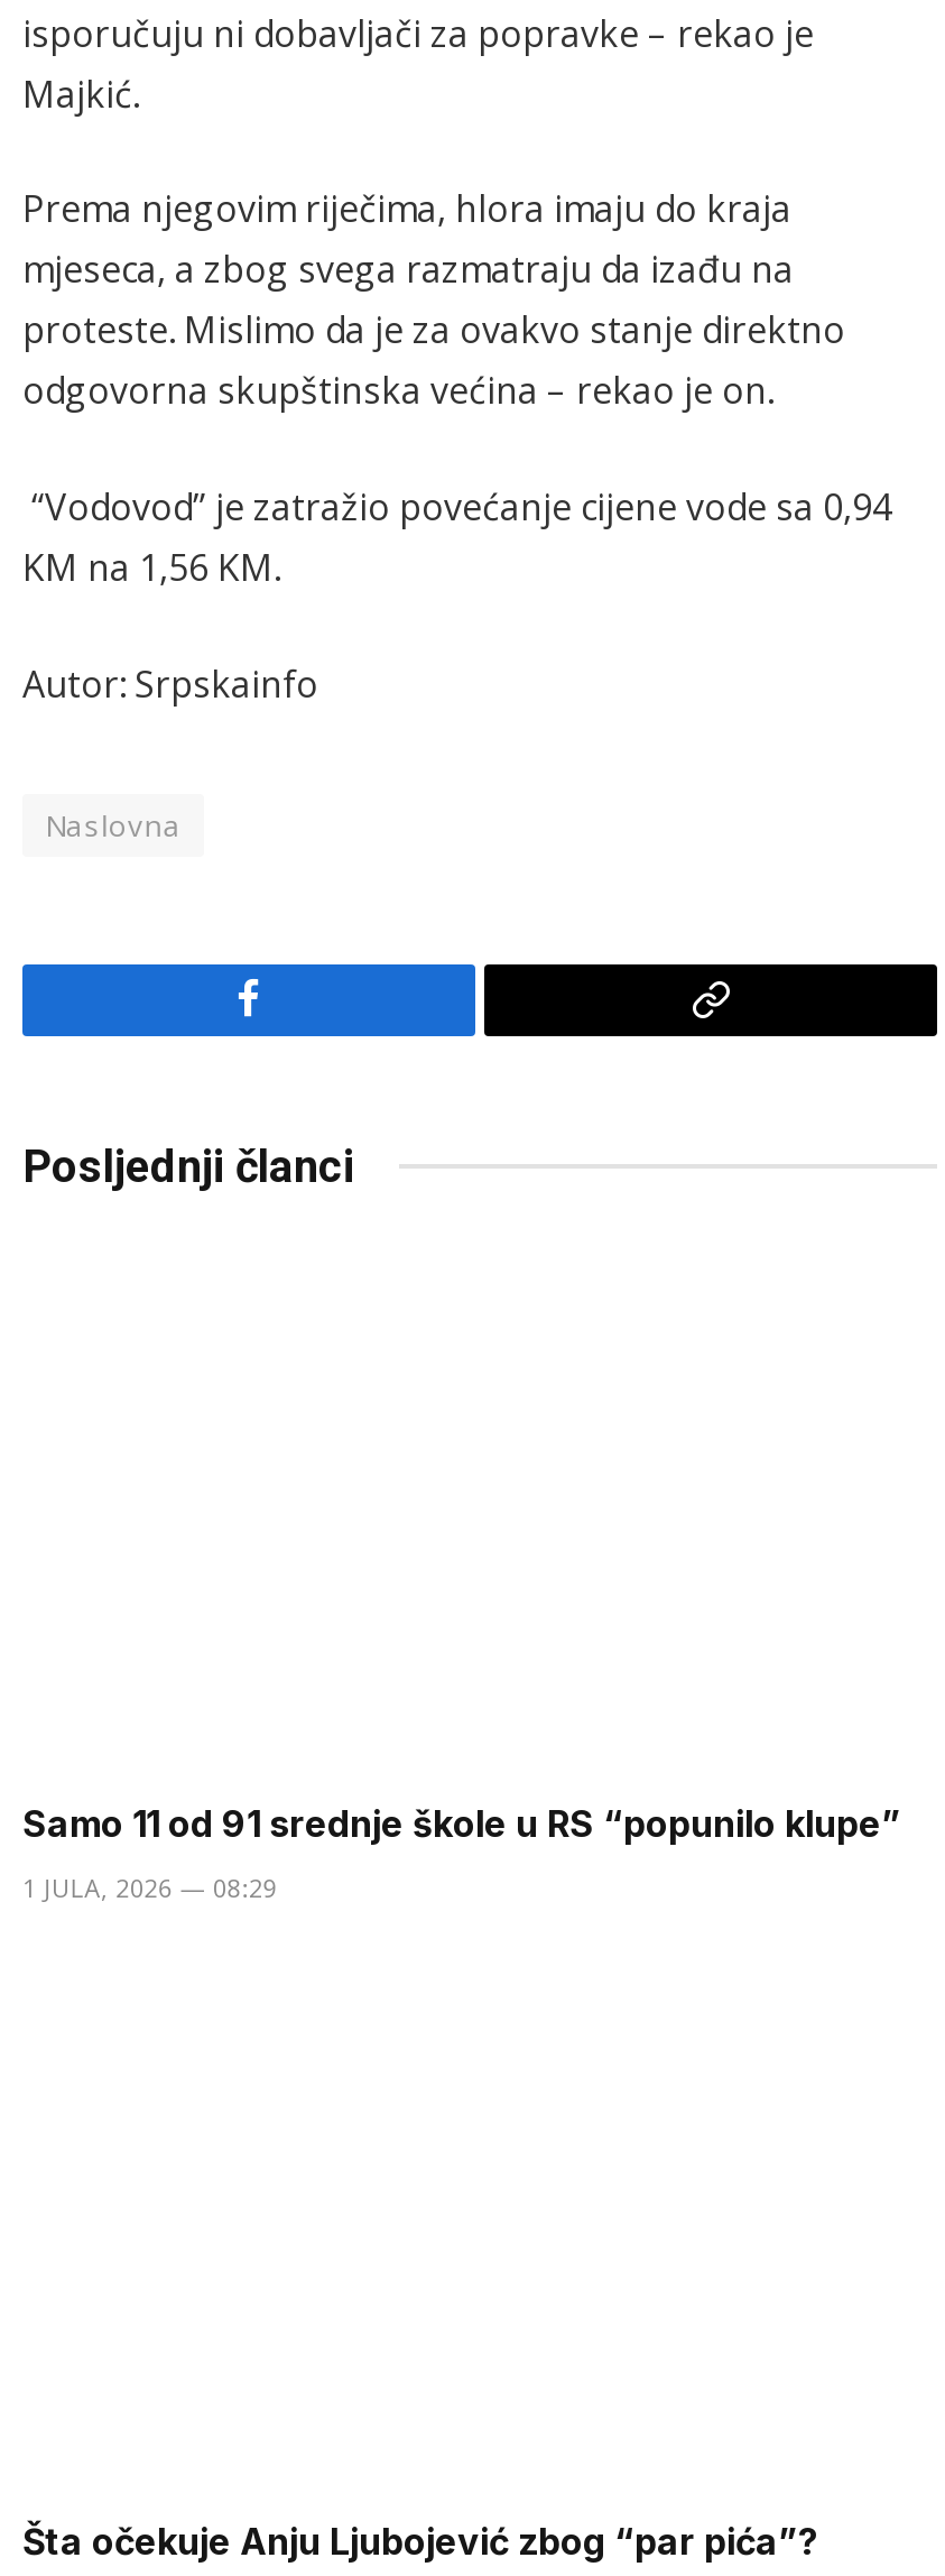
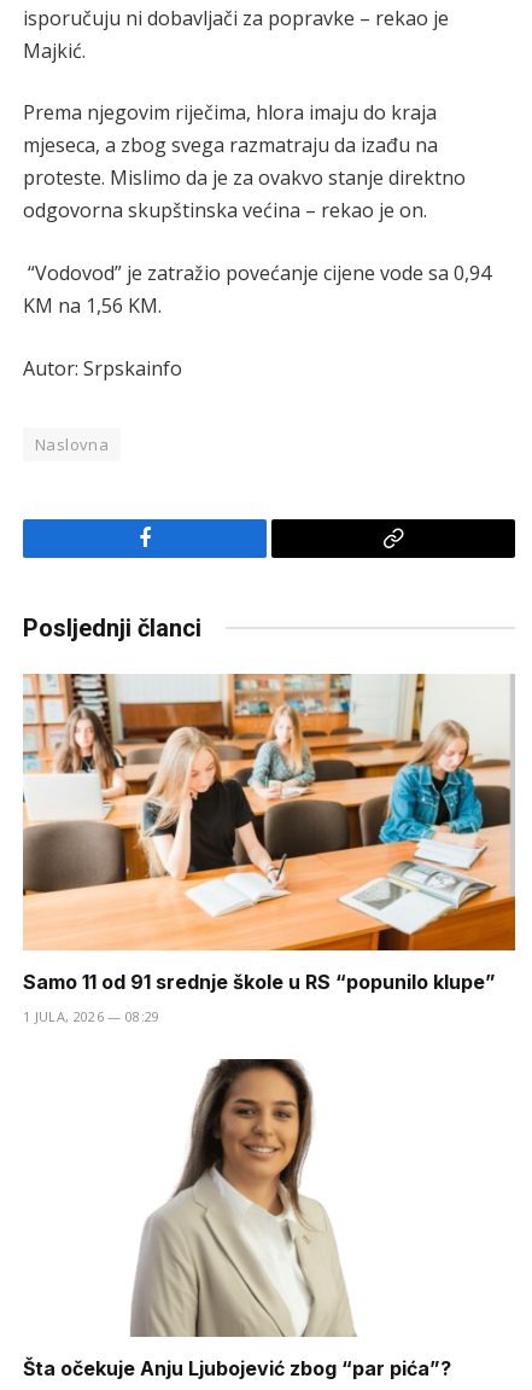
+ [image]

+ [image]
